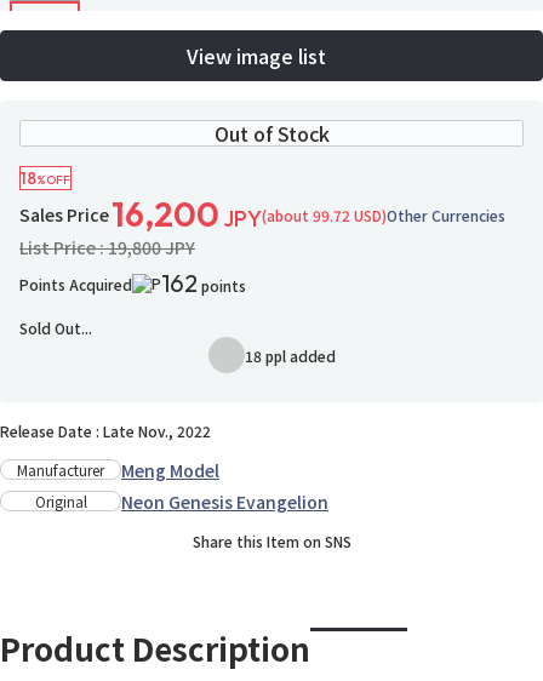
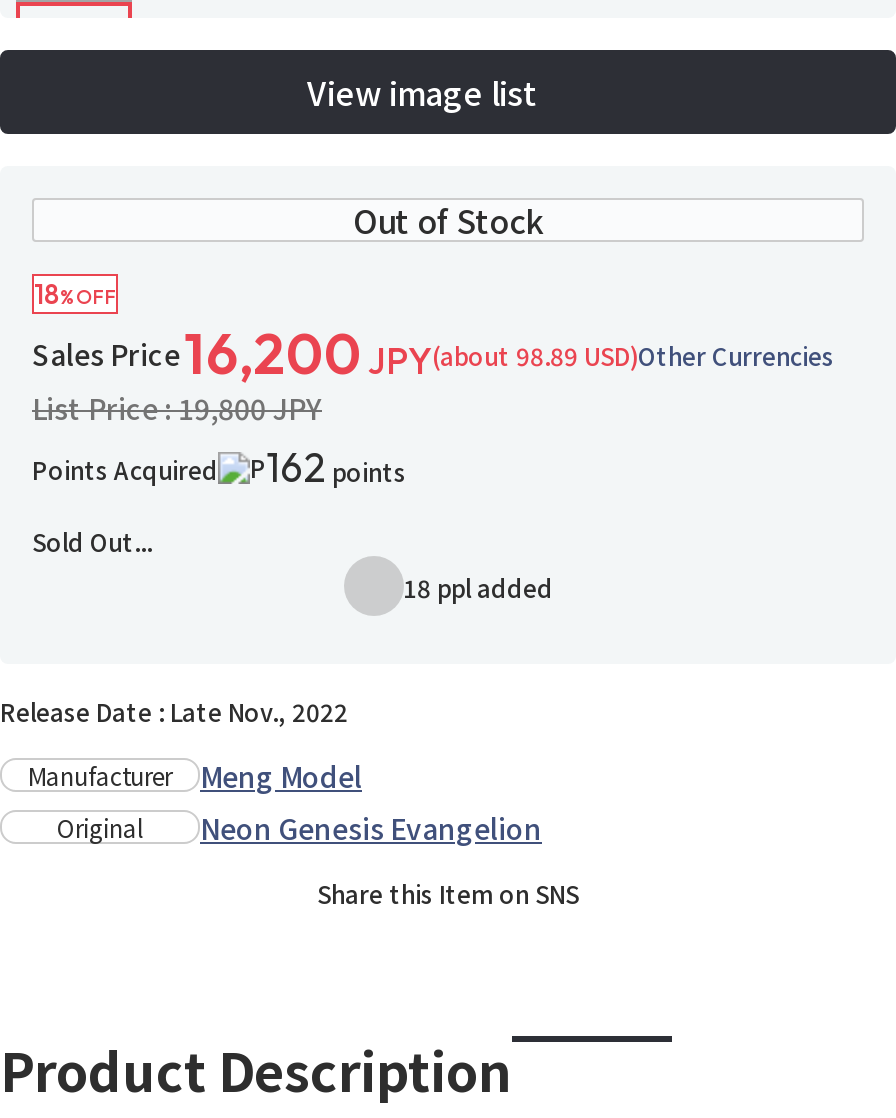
- Sales Price 16,200JPY(about 99.72 USD)Other Currencies
+ Sales Price 16,200JPY(about 98.89 USD)Other Currencies
